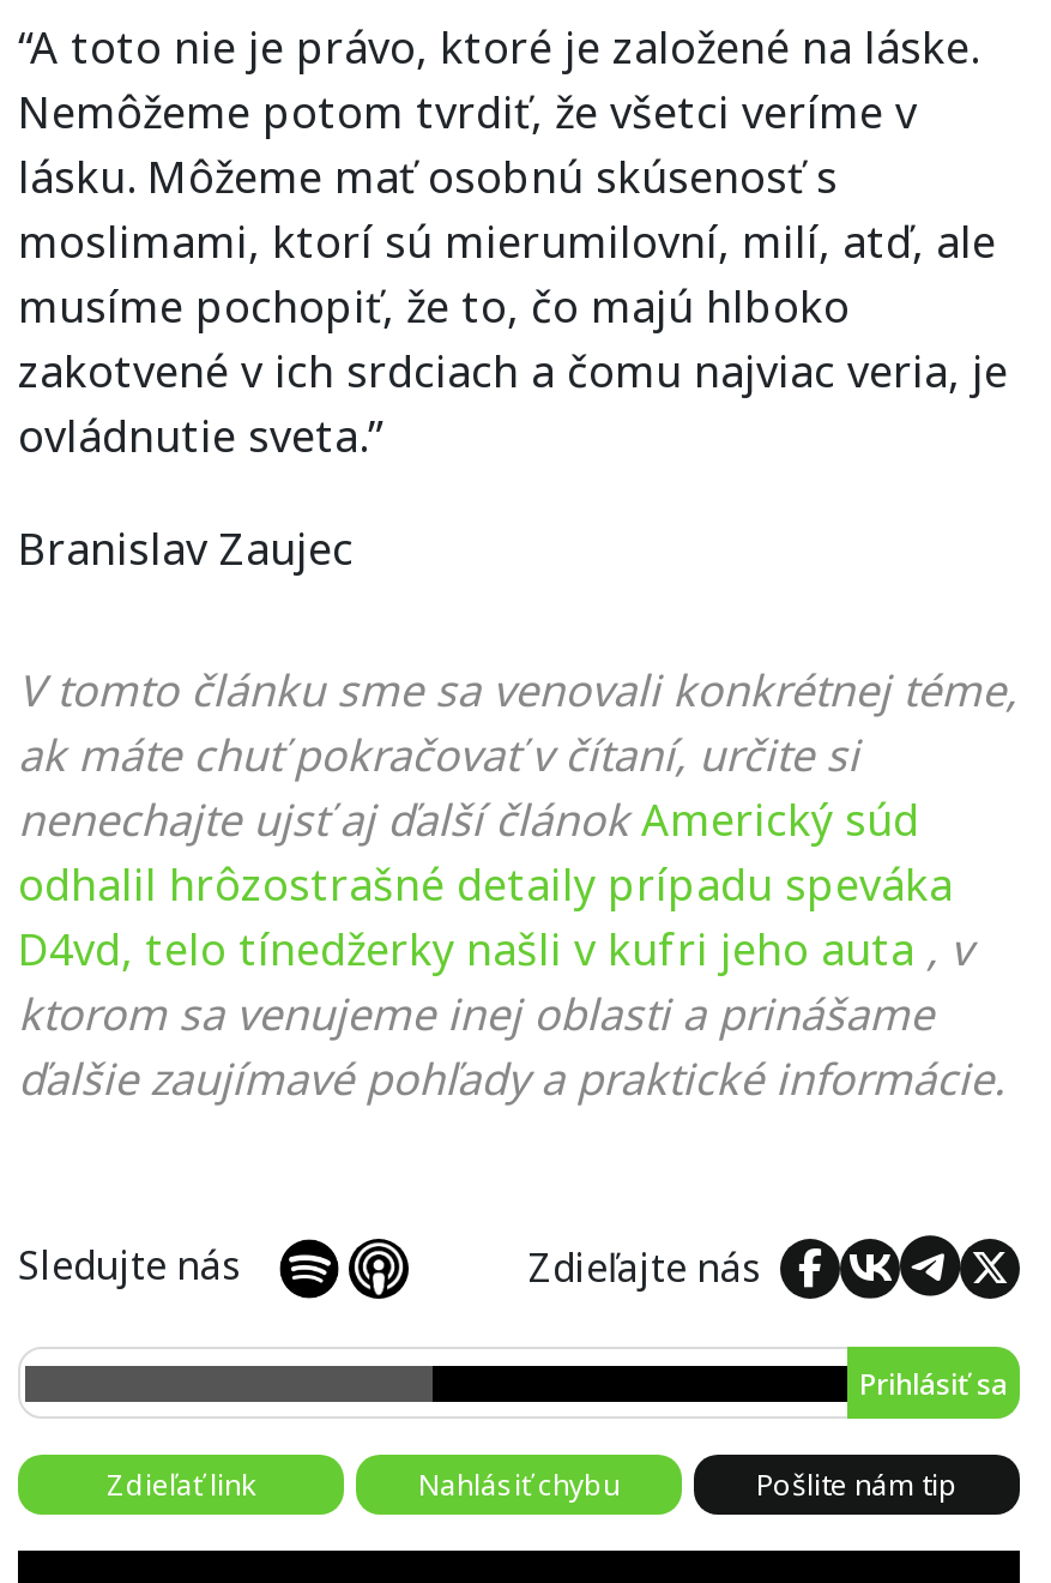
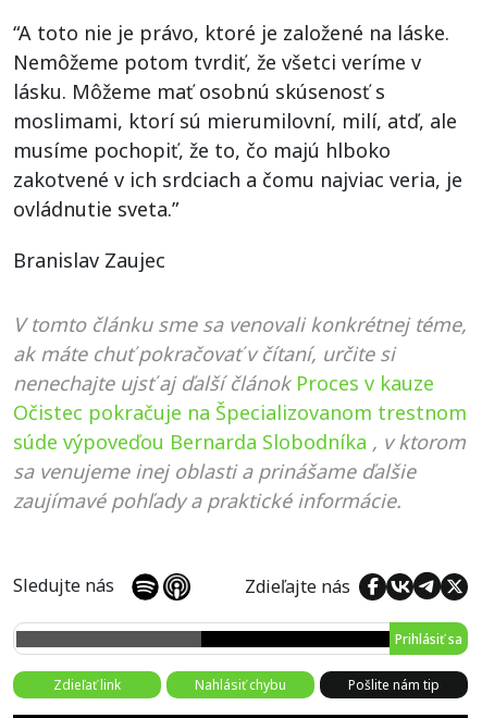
- nenechajte ujsť aj ďalší článok Americký súd
- odhalil hrôzostrašné detaily prípadu speváka
- D4vd, telo tínedžerky našli v kufri jeho auta , v
- ktorom sa venujeme inej oblasti a prinášame
- ďalšie zaujímavé pohľady a praktické informácie.
+ nenechajte ujsť aj ďalší článok Proces v kauze
+ Očistec pokračuje na Špecializovanom trestnom
+ súde výpoveďou Bernarda Slobodníka , v ktorom
+ sa venujeme inej oblasti a prinášame ďalšie
+ zaujímavé pohľady a praktické informácie.
